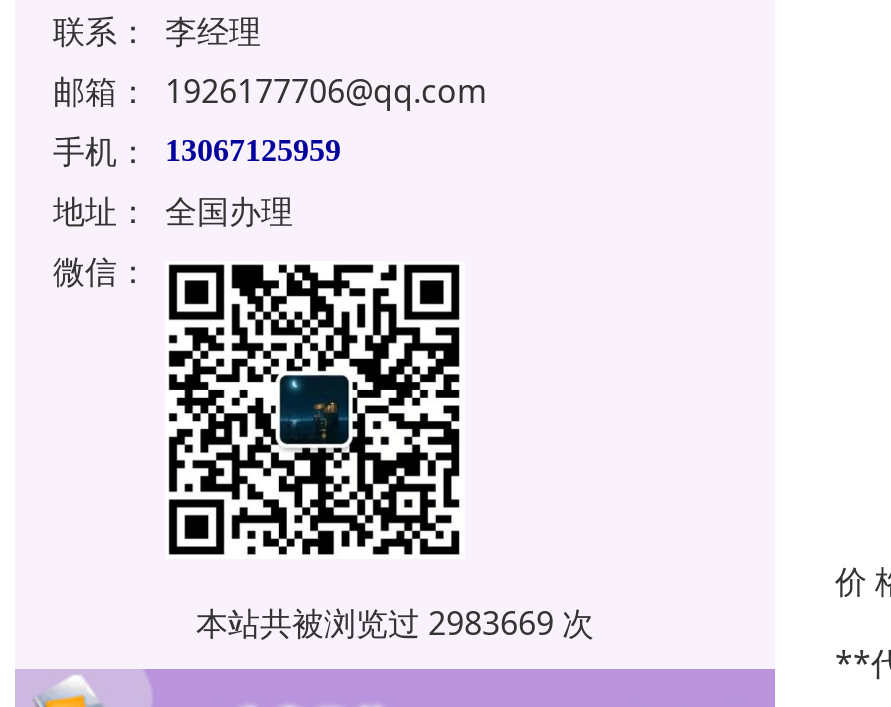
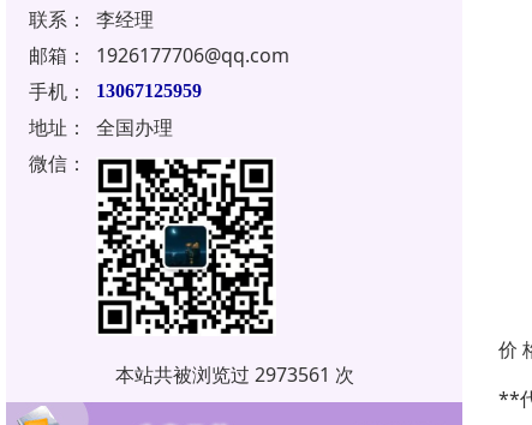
- 本站共被浏览过 2983669 次
+ 本站共被浏览过 2973561 次
